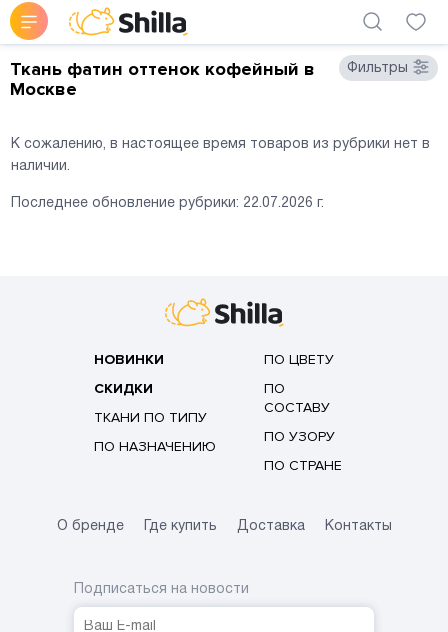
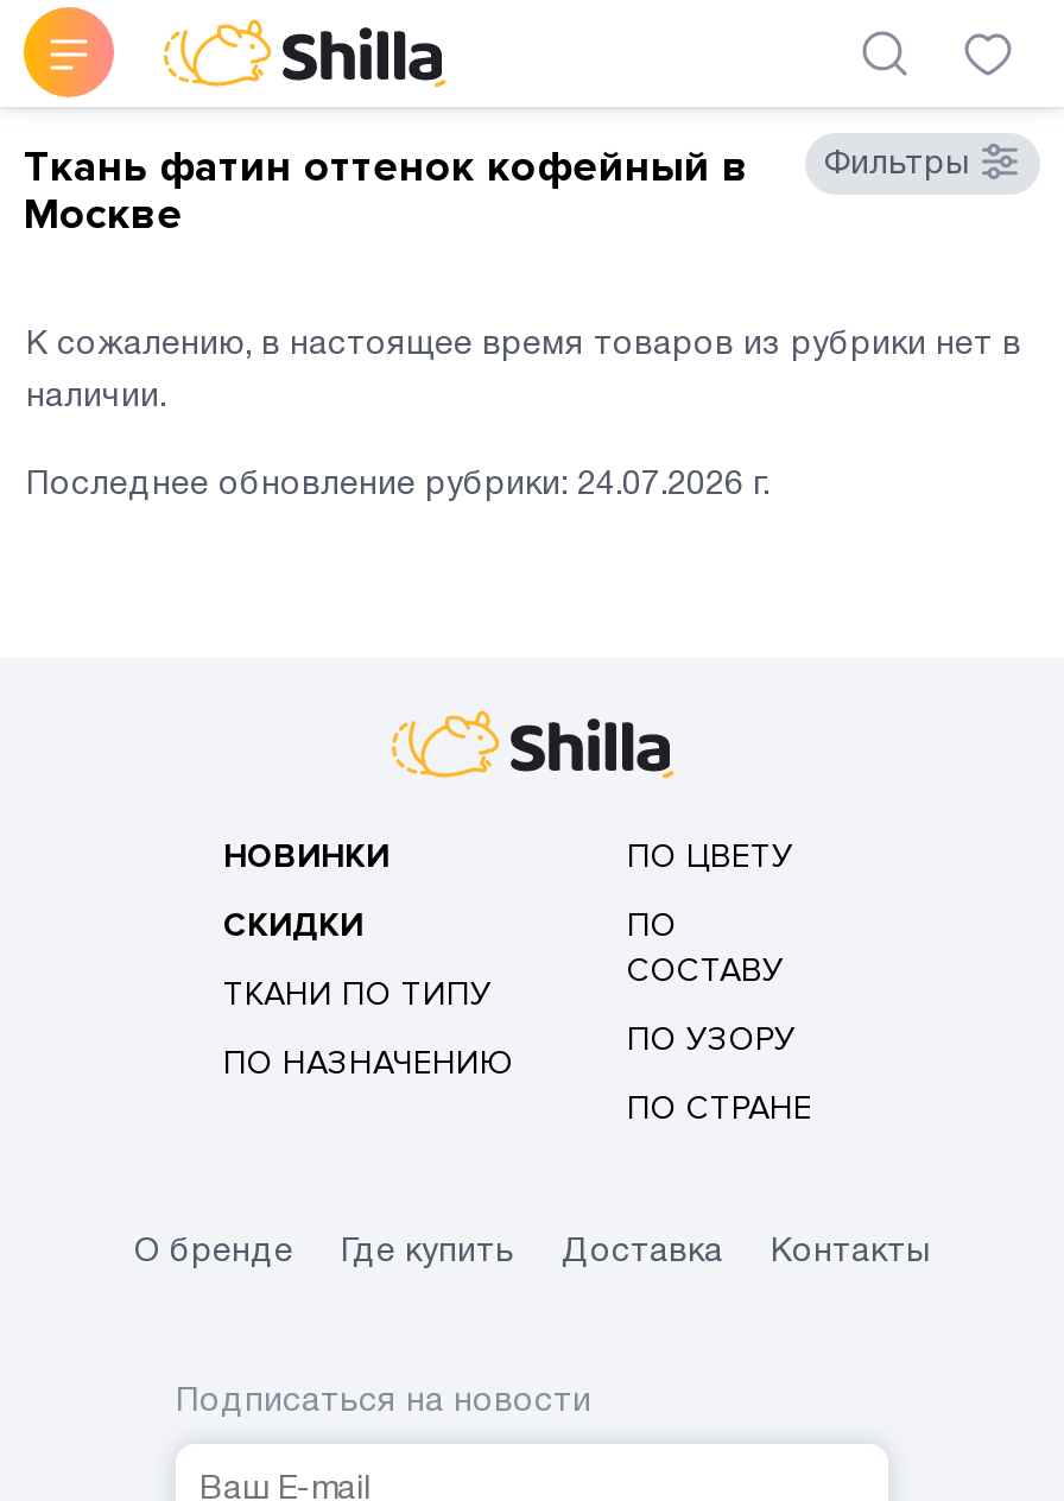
- Последнее обновление рубрики: 22.07.2026 г.
+ Последнее обновление рубрики: 24.07.2026 г.
